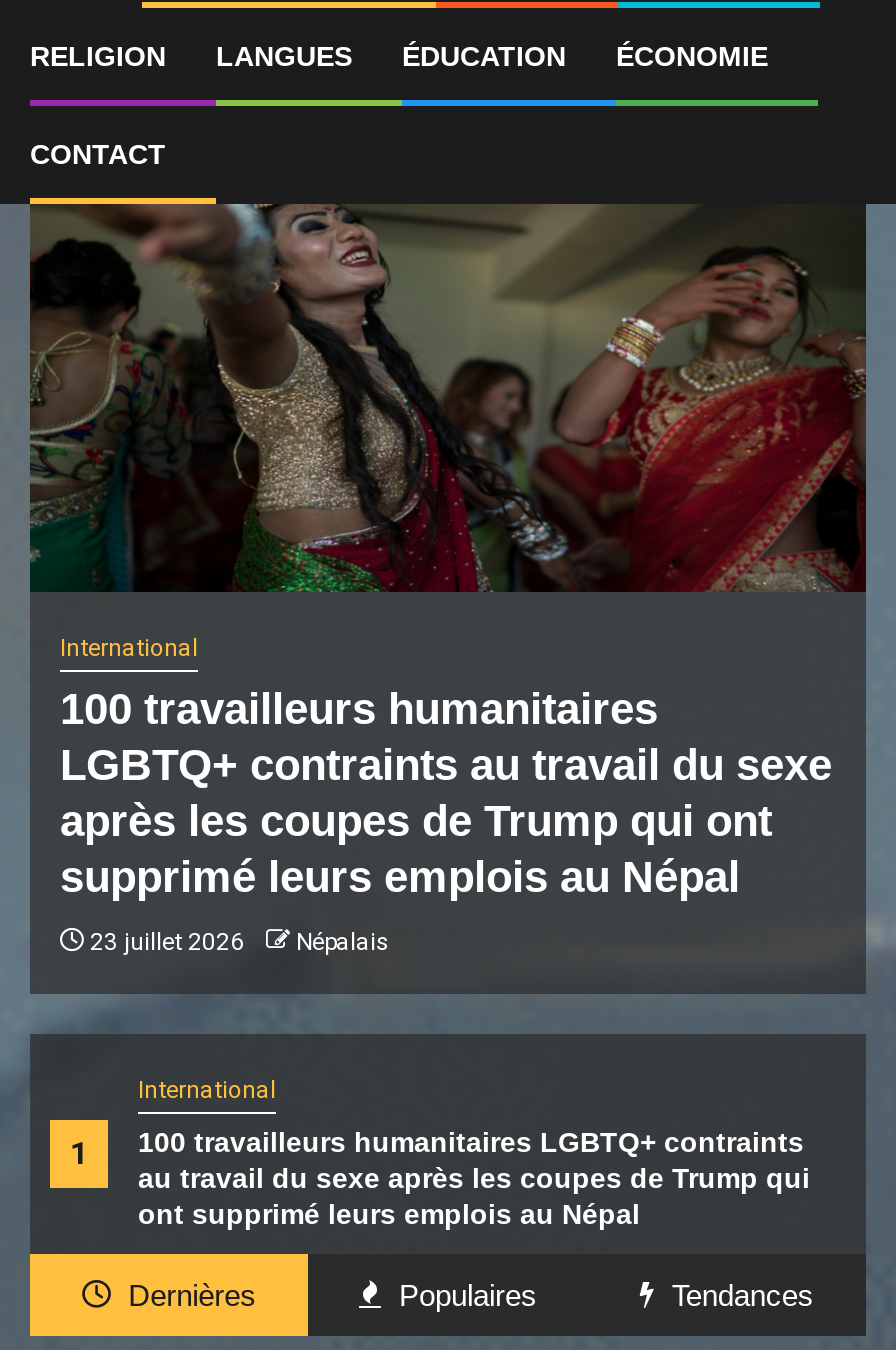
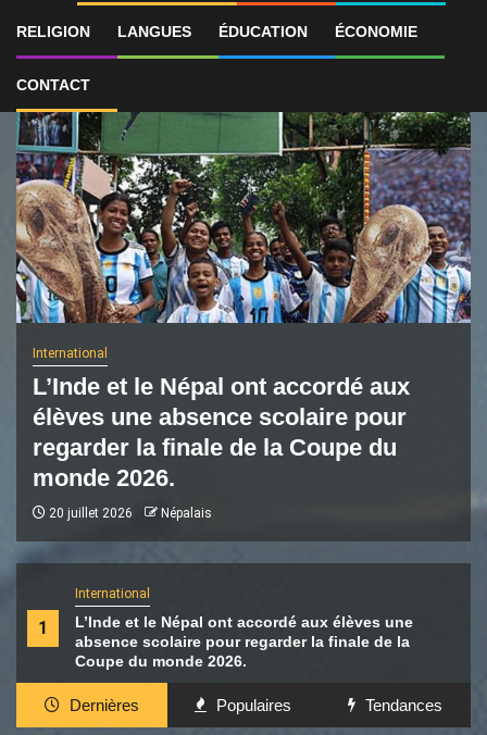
- [image]
+ [image]

- 100 travailleurs humanitaires
- LGBTQ+ contraints au travail du sexe
- après les coupes de Trump qui ont
- supprimé leurs emplois au Népal
+ L’Inde et le Népal ont accordé aux
+ élèves une absence scolaire pour
+ regarder la finale de la Coupe du
+ monde 2026.

- 23 juillet 2026 Népalais
+ 20 juillet 2026 Népalais

- 100 travailleurs humanitaires LGBTQ+ contraints
- au travail du sexe après les coupes de Trump qui
- ont supprimé leurs emplois au Népal
+ L’Inde et le Népal ont accordé aux élèves une
+ absence scolaire pour regarder la finale de la
+ Coupe du monde 2026.
